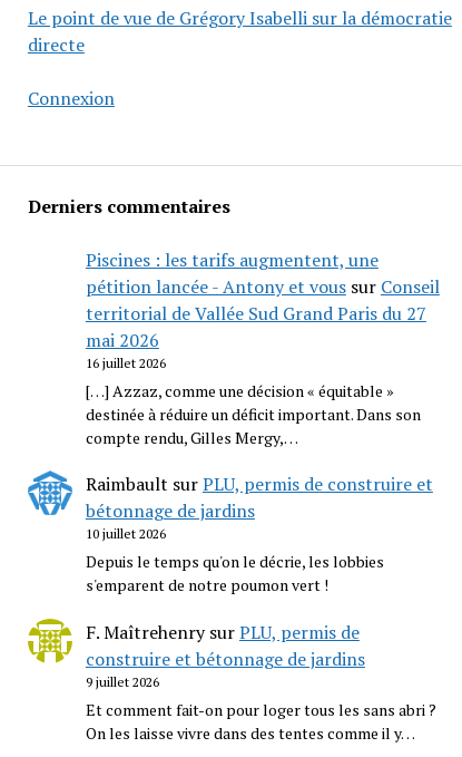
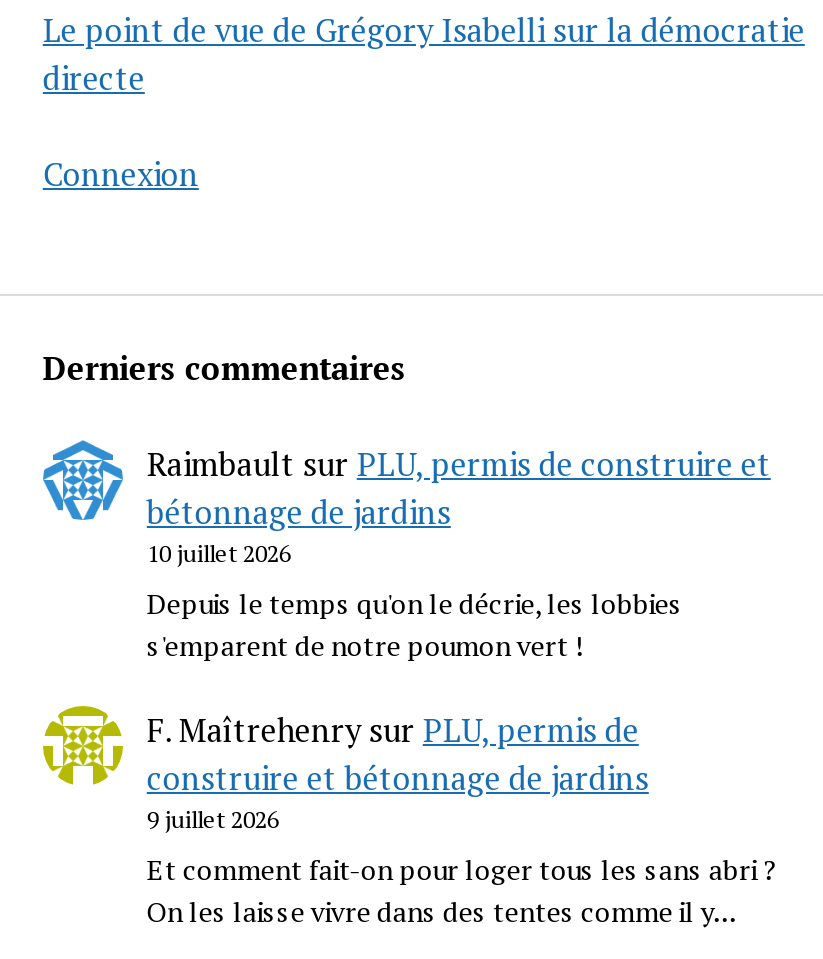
- Piscines : les tarifs augmentent, une
- pétition lancée - Antony et vous sur Conseil
- territorial de Vallée Sud Grand Paris du 27
- mai 2026
- 16 juillet 2026
- […] Azzaz, comme une décision « équitable »
- destinée à réduire un déficit important. Dans son
- compte rendu, Gilles Mergy,…
